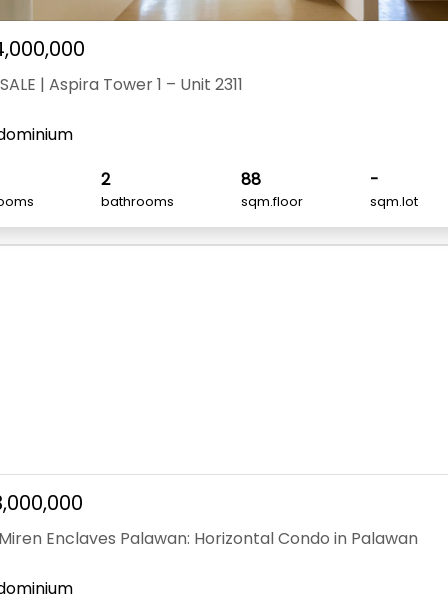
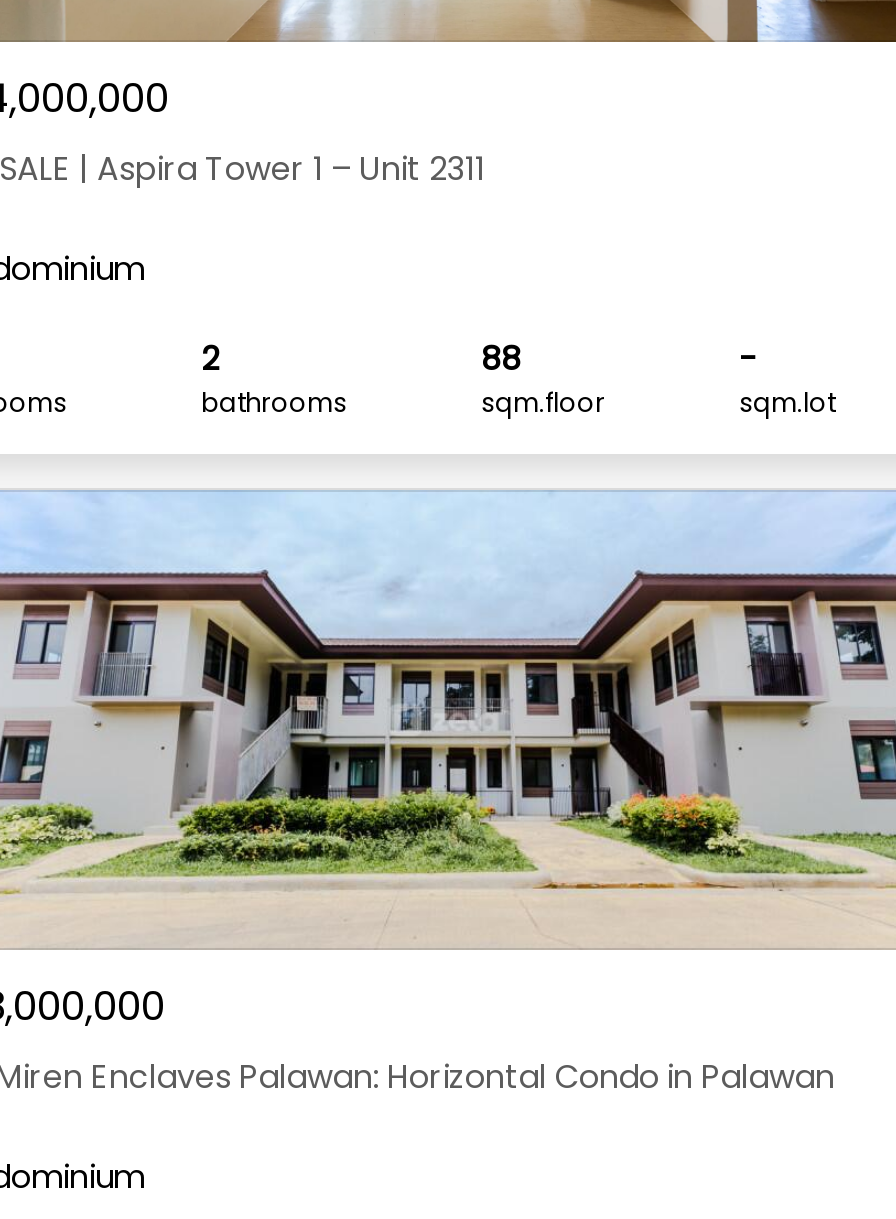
+ [image]
